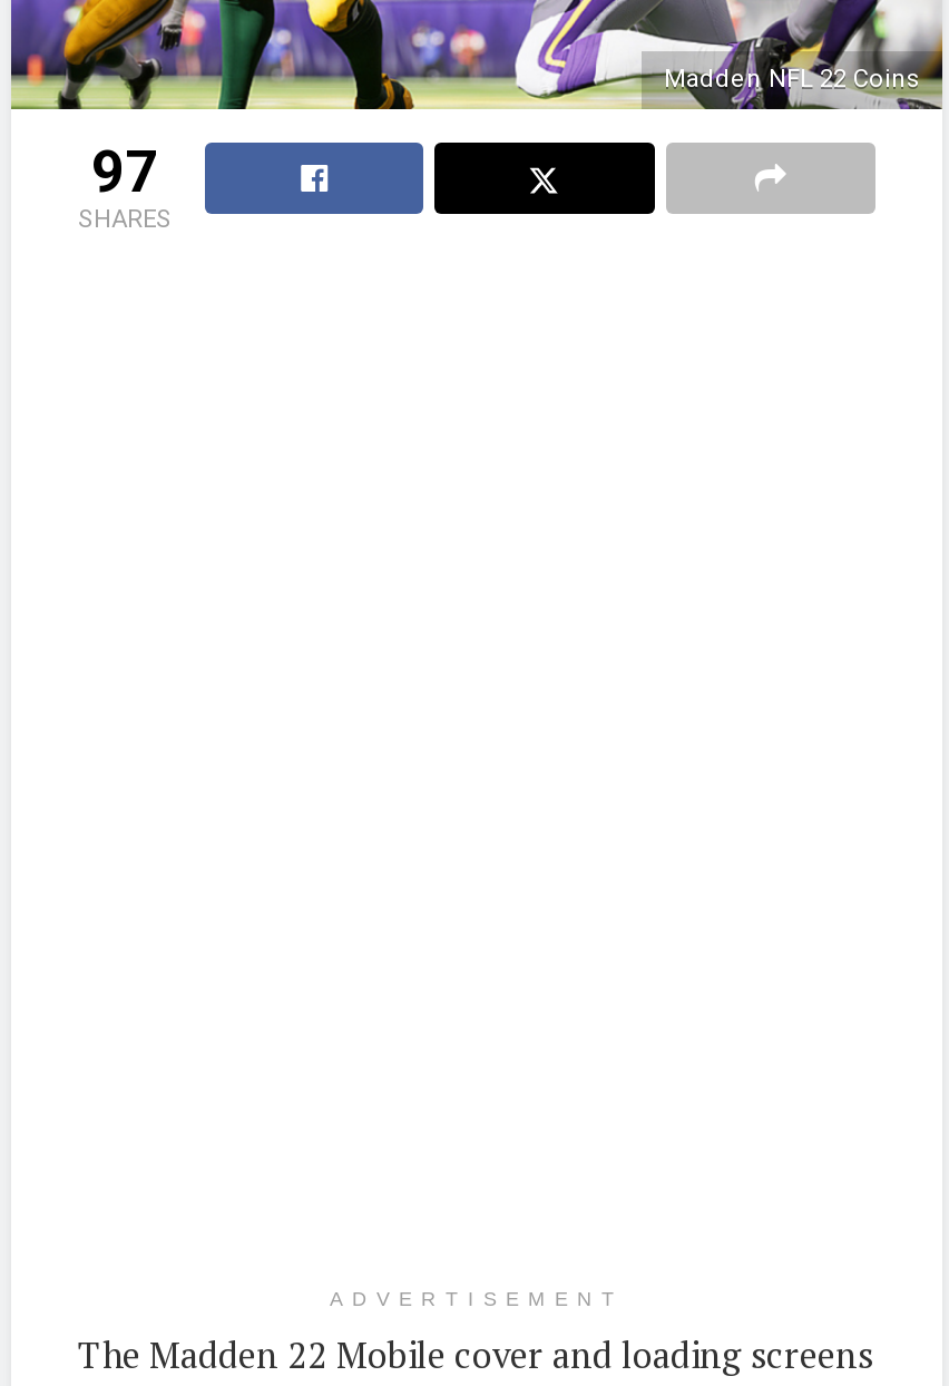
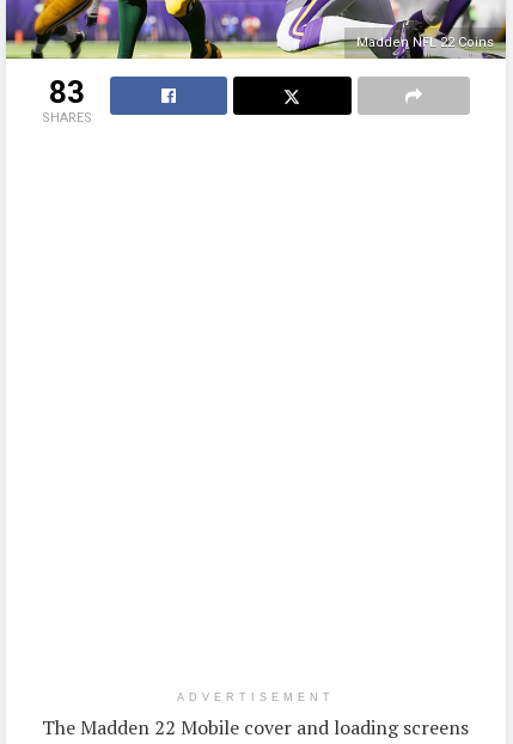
- 97
+ 83
